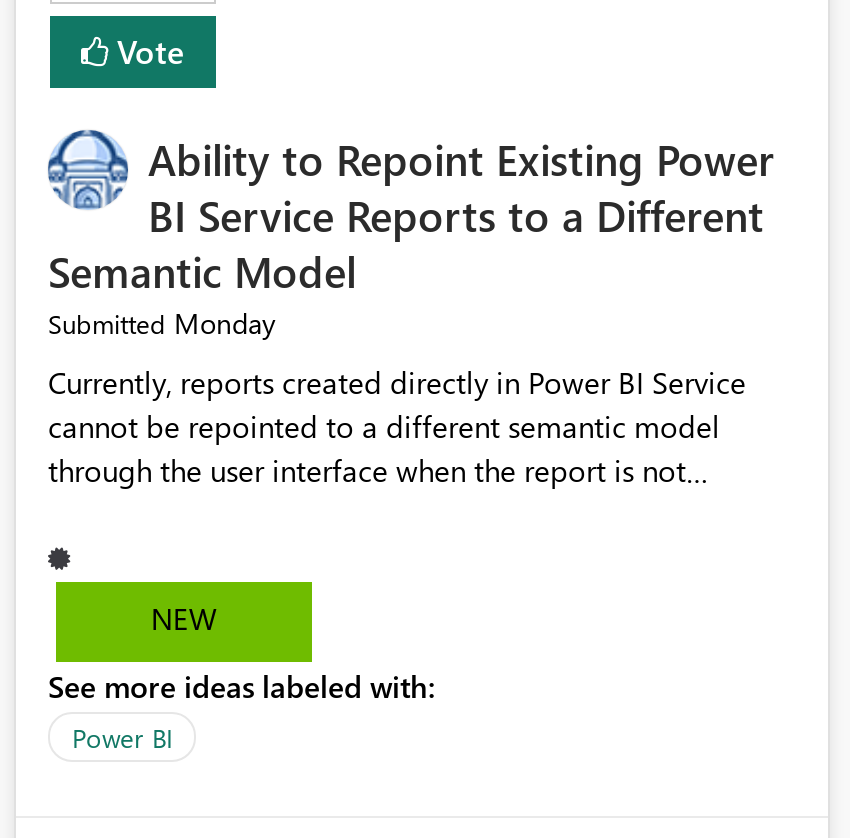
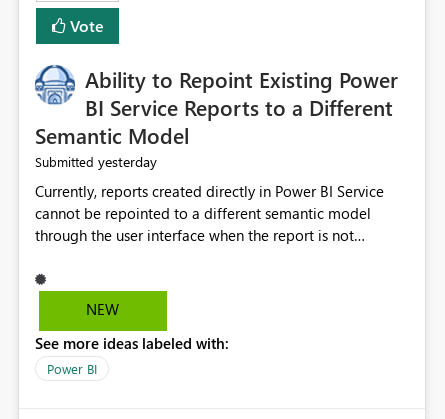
- Submitted Monday
+ Submitted yesterday
